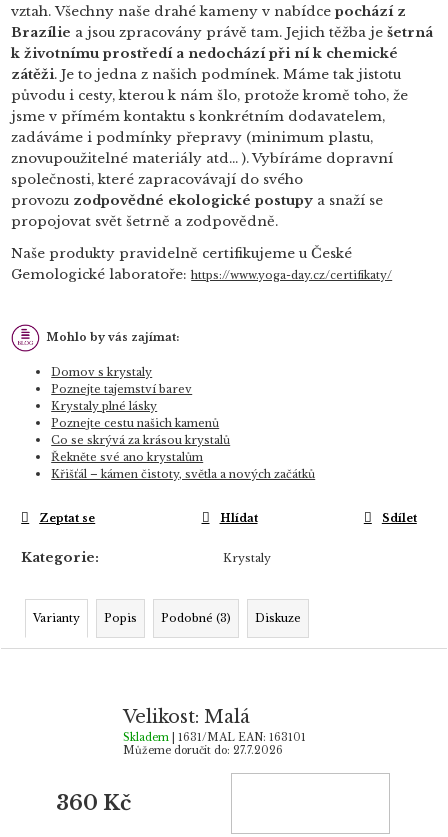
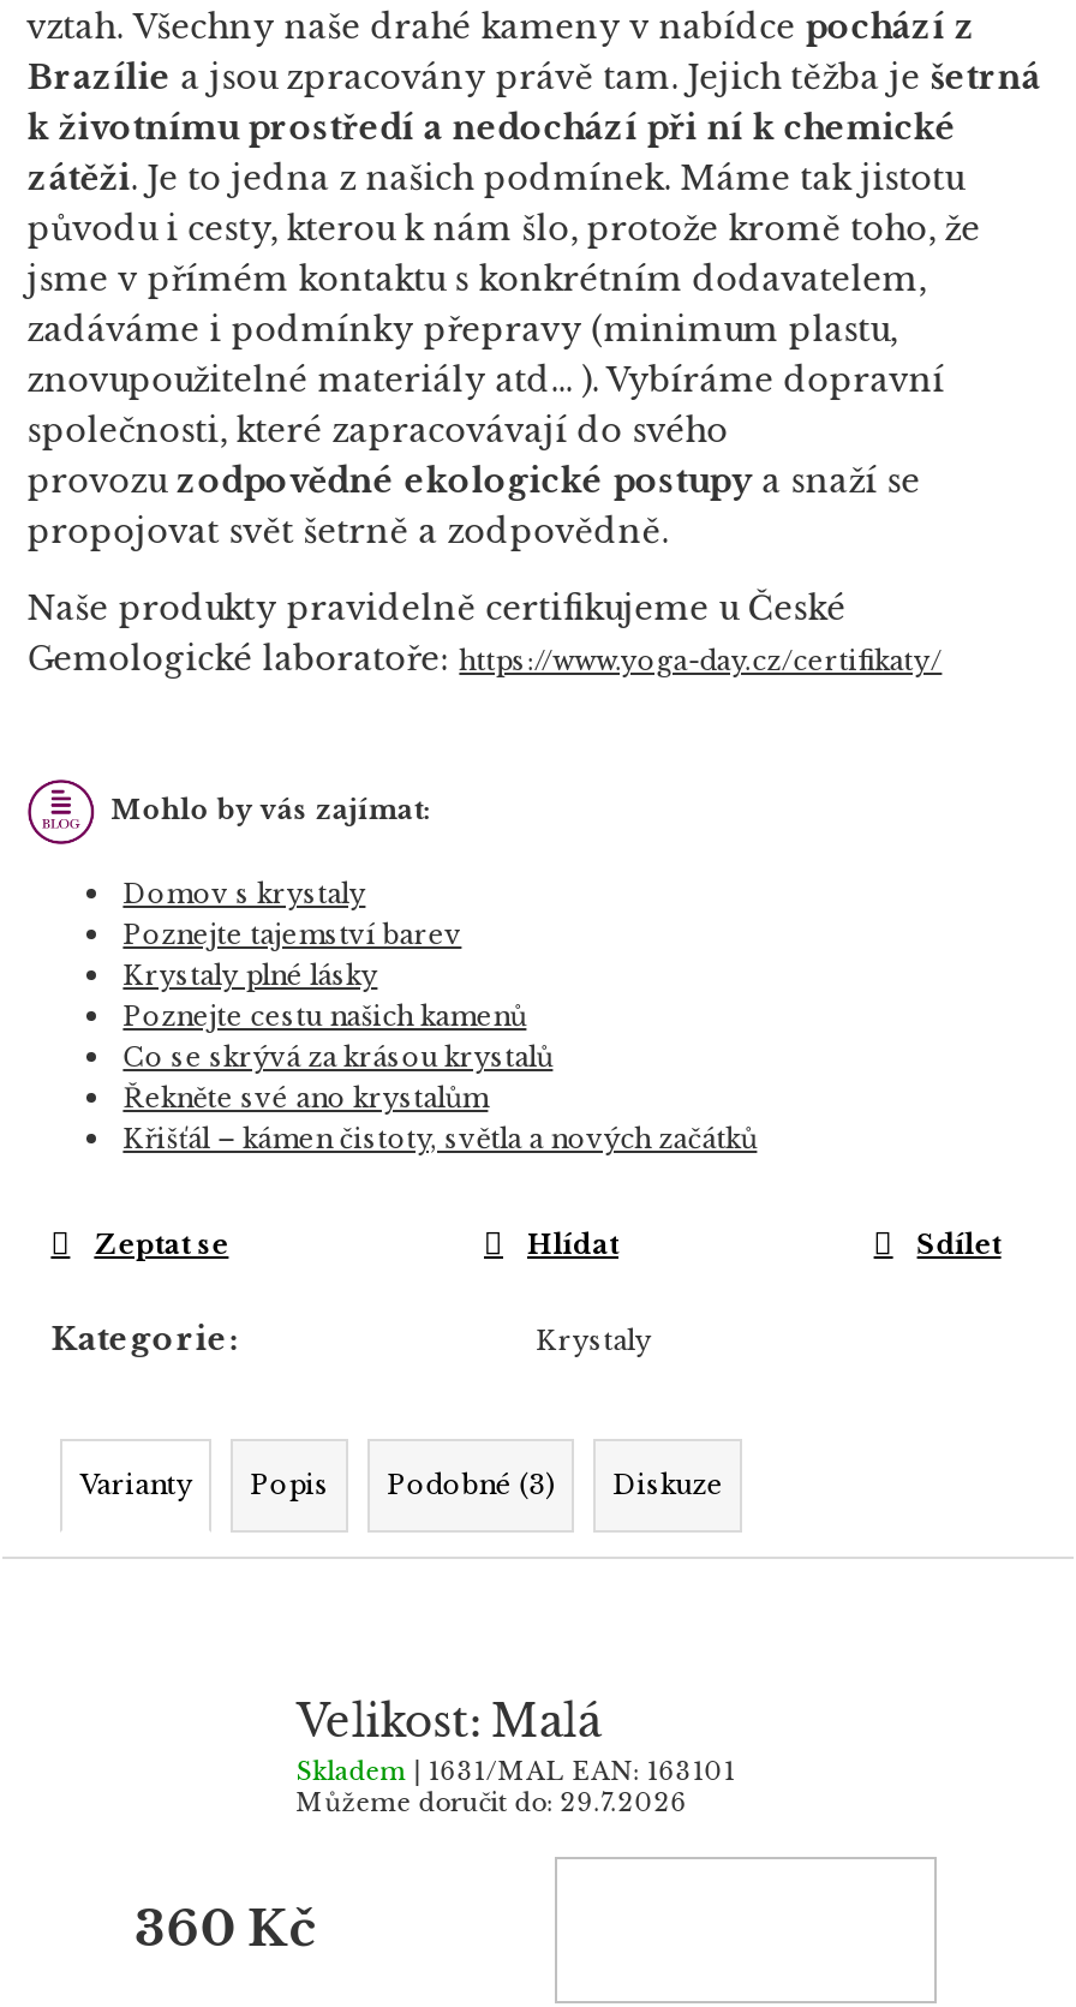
- Můžeme doručit do: 27.7.2026
+ Můžeme doručit do: 29.7.2026
